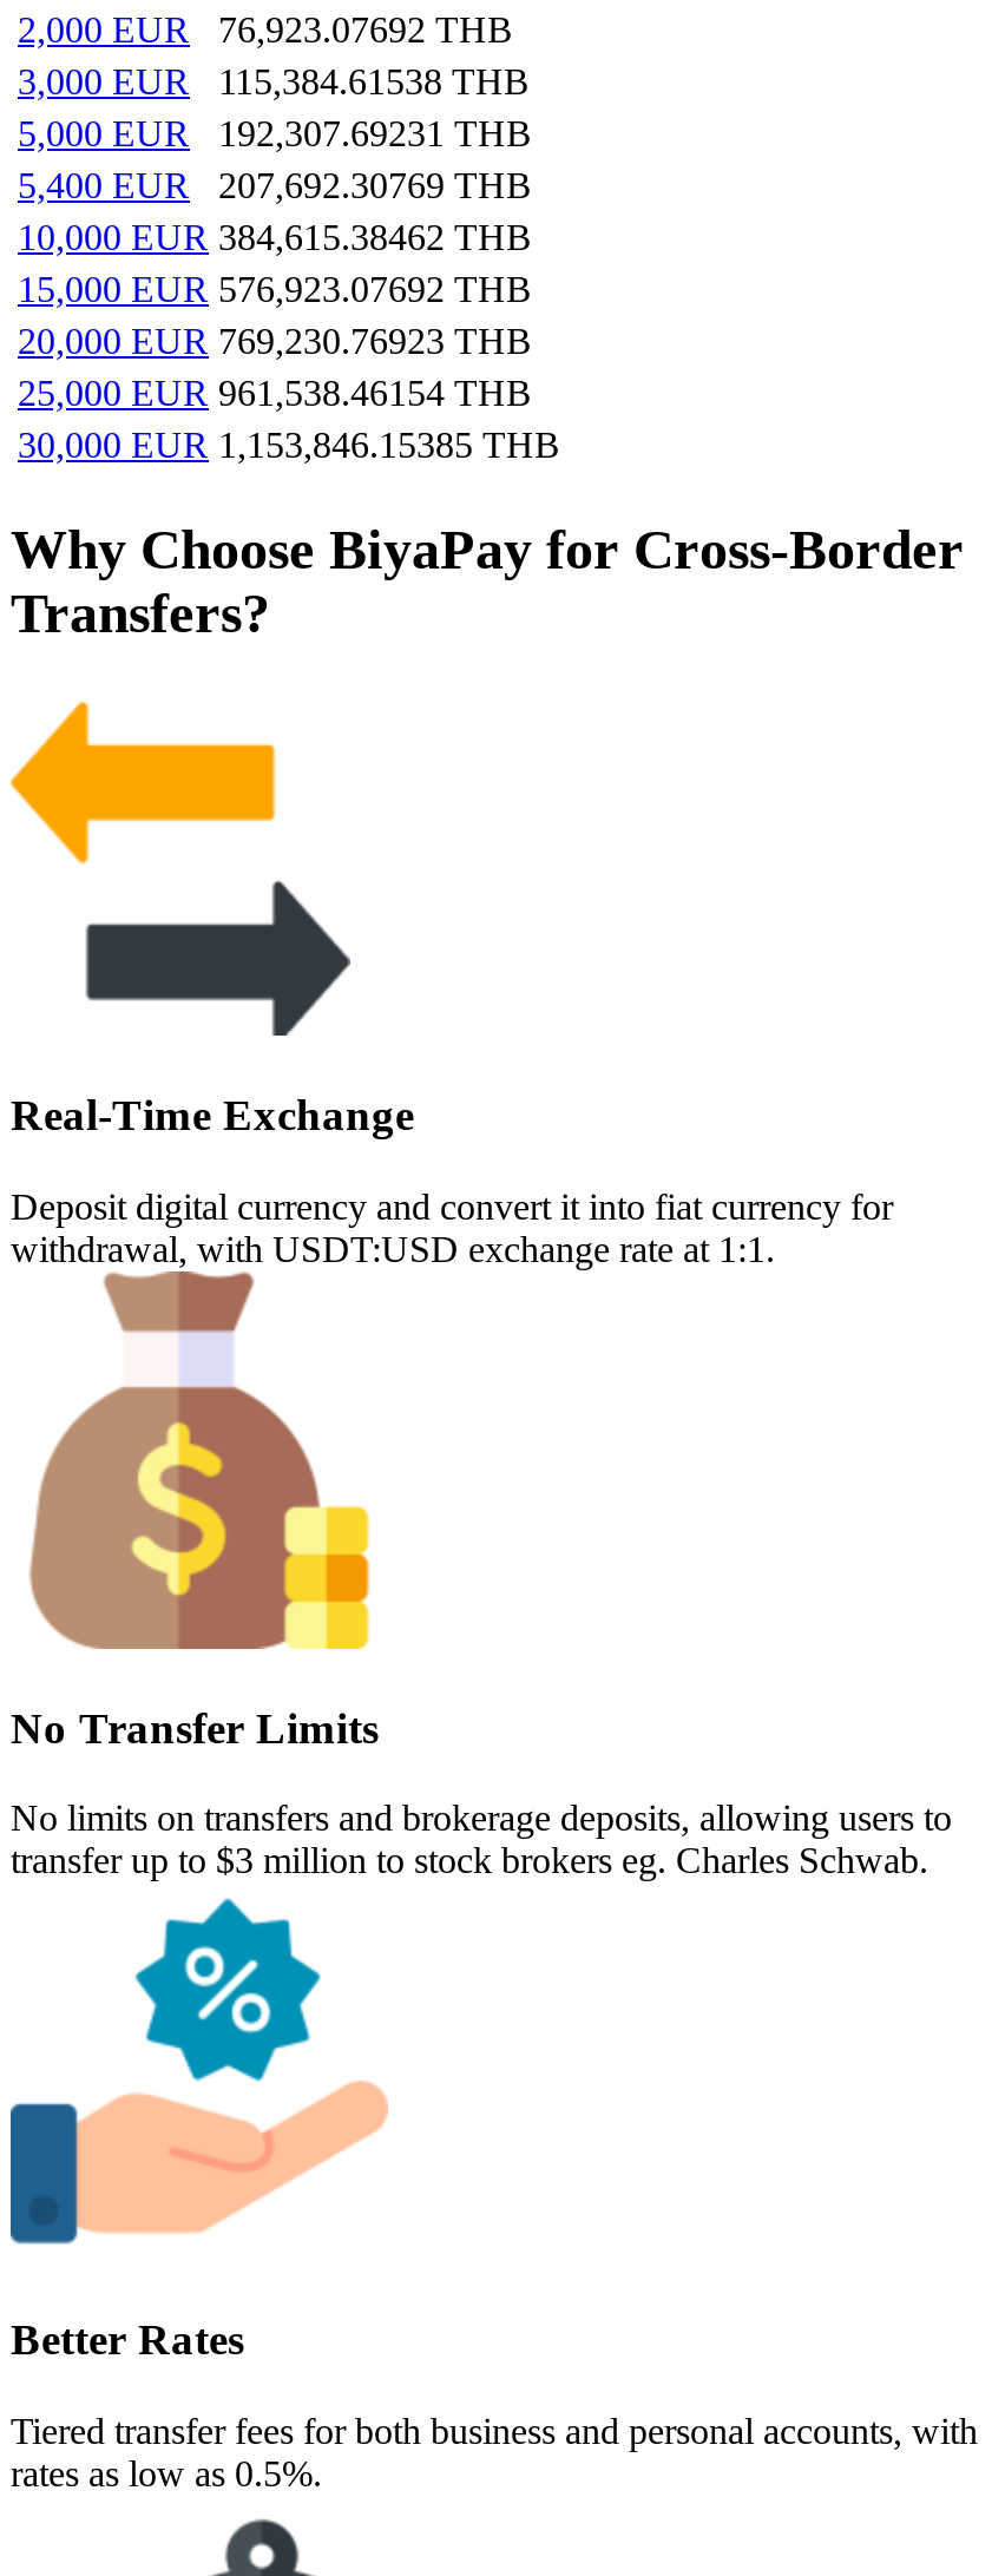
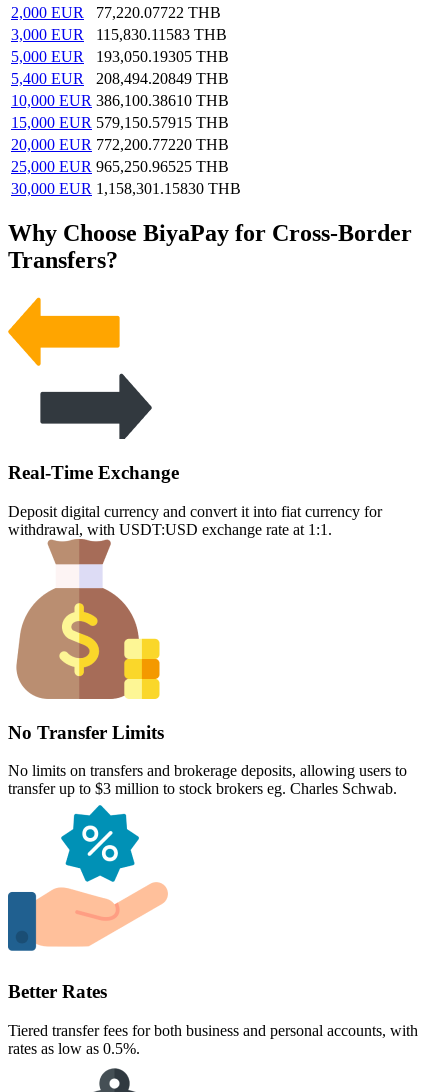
- 2,000 EUR 76,923.07692 THB
+ 2,000 EUR 77,220.07722 THB

- 3,000 EUR 115,384.61538 THB
+ 3,000 EUR 115,830.11583 THB

- 5,000 EUR 192,307.69231 THB
+ 5,000 EUR 193,050.19305 THB

- 5,400 EUR 207,692.30769 THB
+ 5,400 EUR 208,494.20849 THB

- 10,000 EUR 384,615.38462 THB
+ 10,000 EUR 386,100.38610 THB

- 15,000 EUR 576,923.07692 THB
+ 15,000 EUR 579,150.57915 THB

- 20,000 EUR 769,230.76923 THB
+ 20,000 EUR 772,200.77220 THB

- 25,000 EUR 961,538.46154 THB
+ 25,000 EUR 965,250.96525 THB

- 30,000 EUR 1,153,846.15385 THB
+ 30,000 EUR 1,158,301.15830 THB
